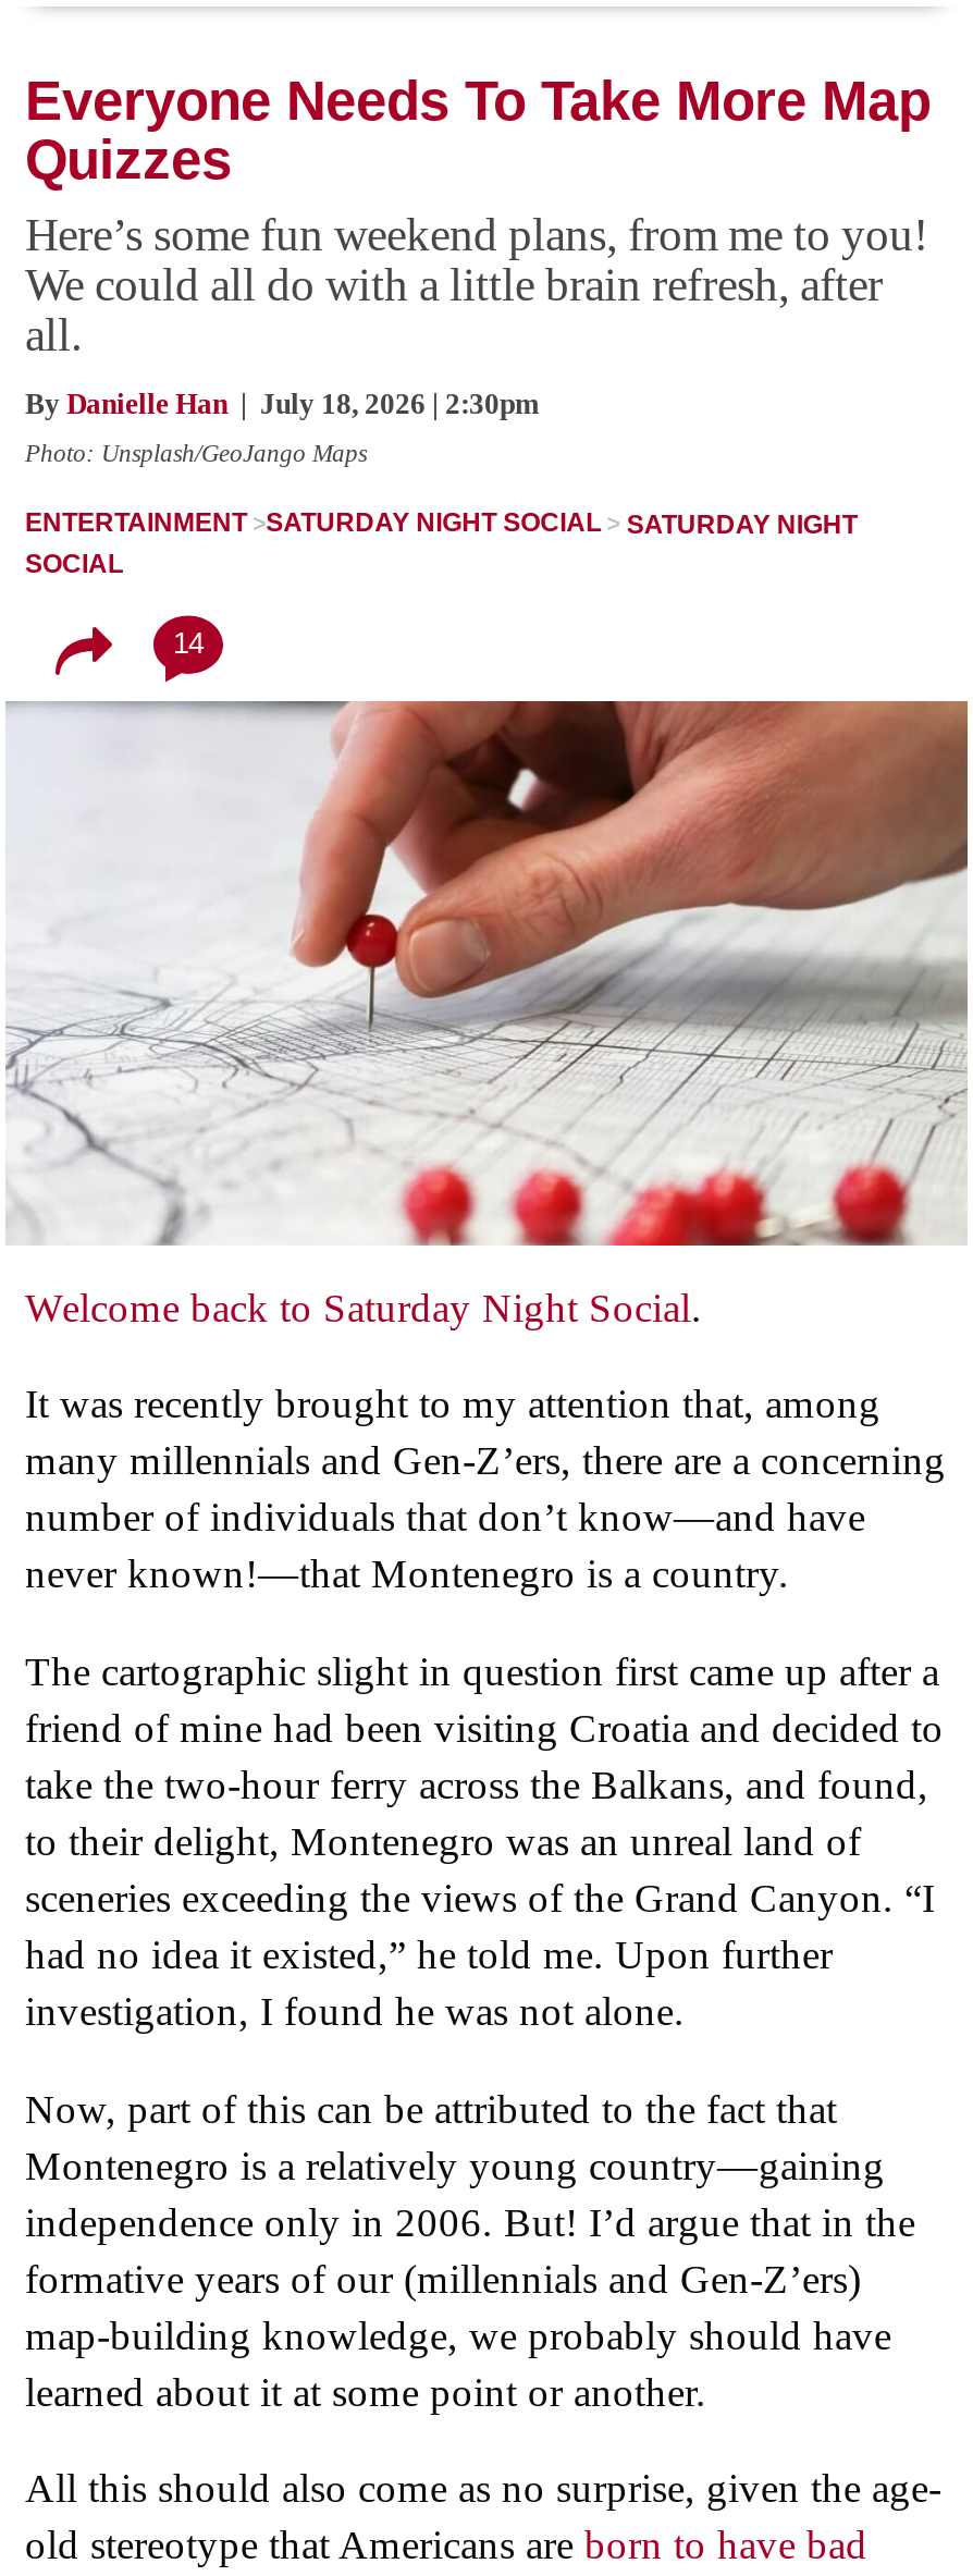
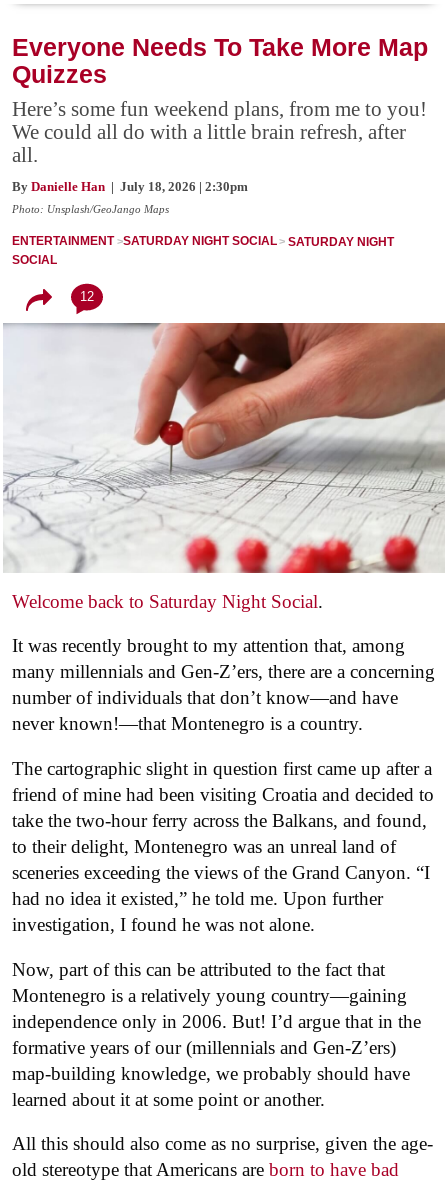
- 14
+ 12
